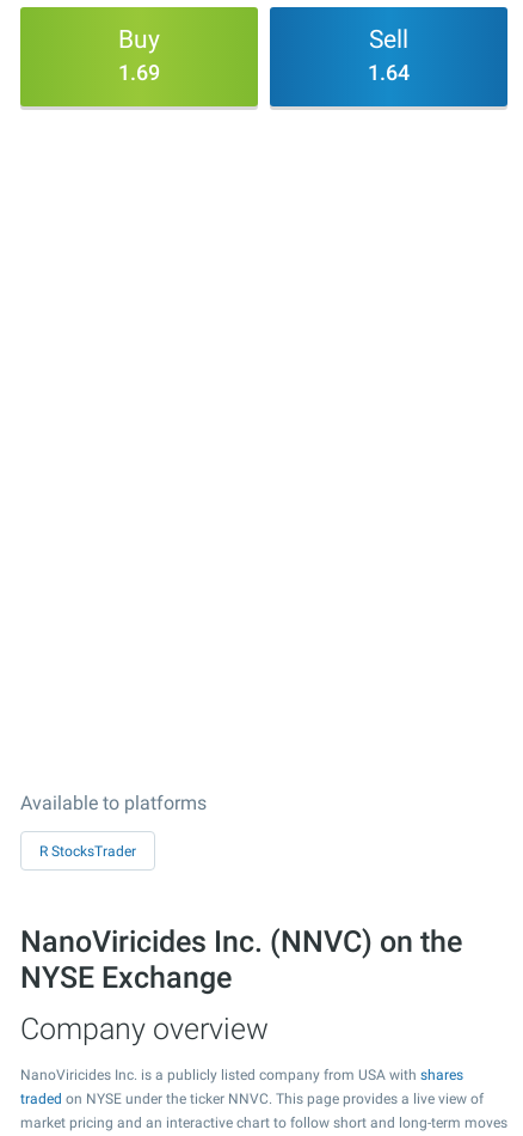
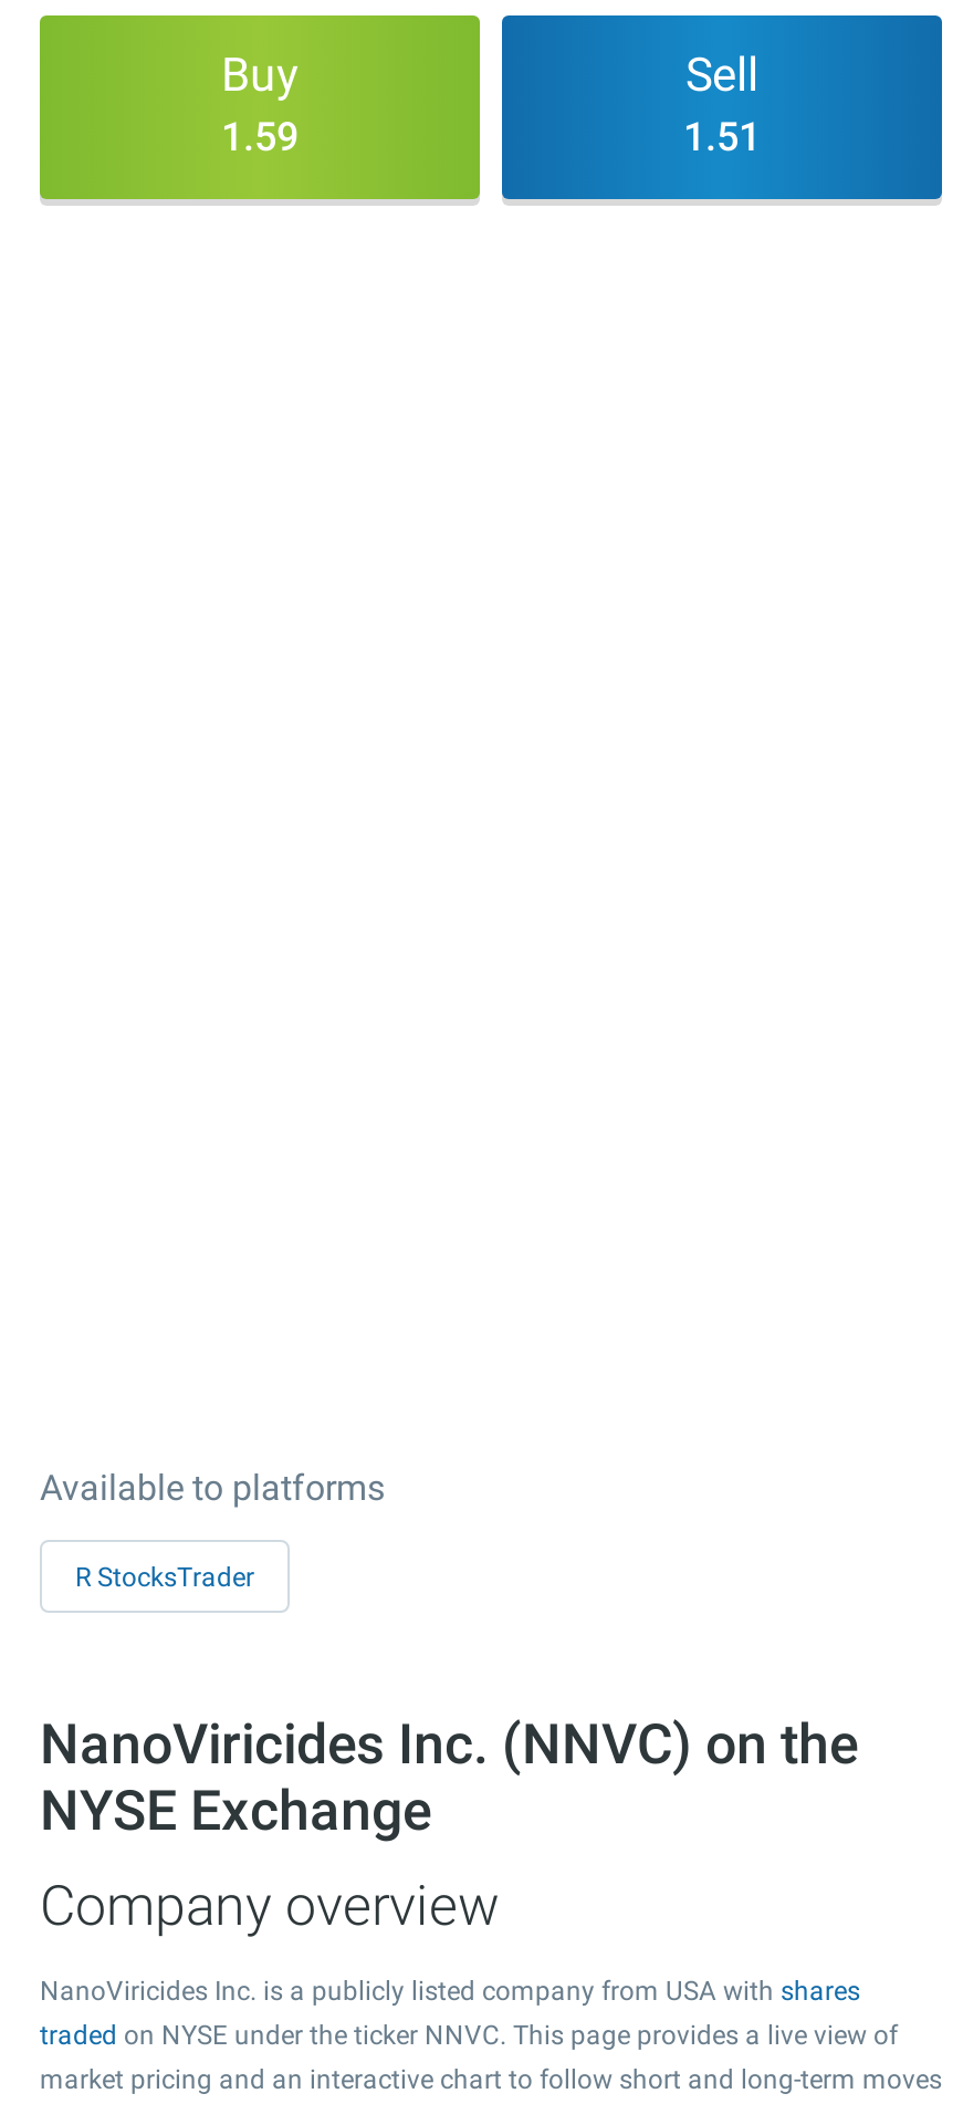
- 1.69
+ 1.59

- 1.64
+ 1.51
